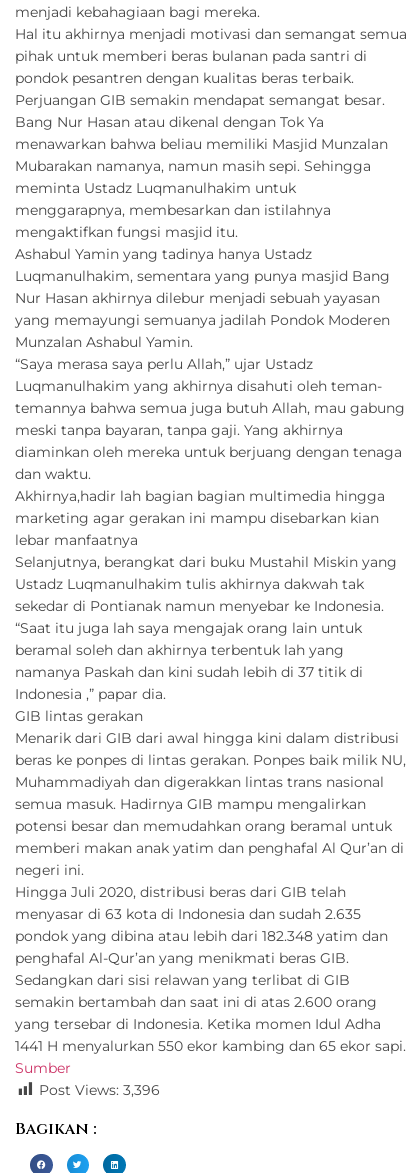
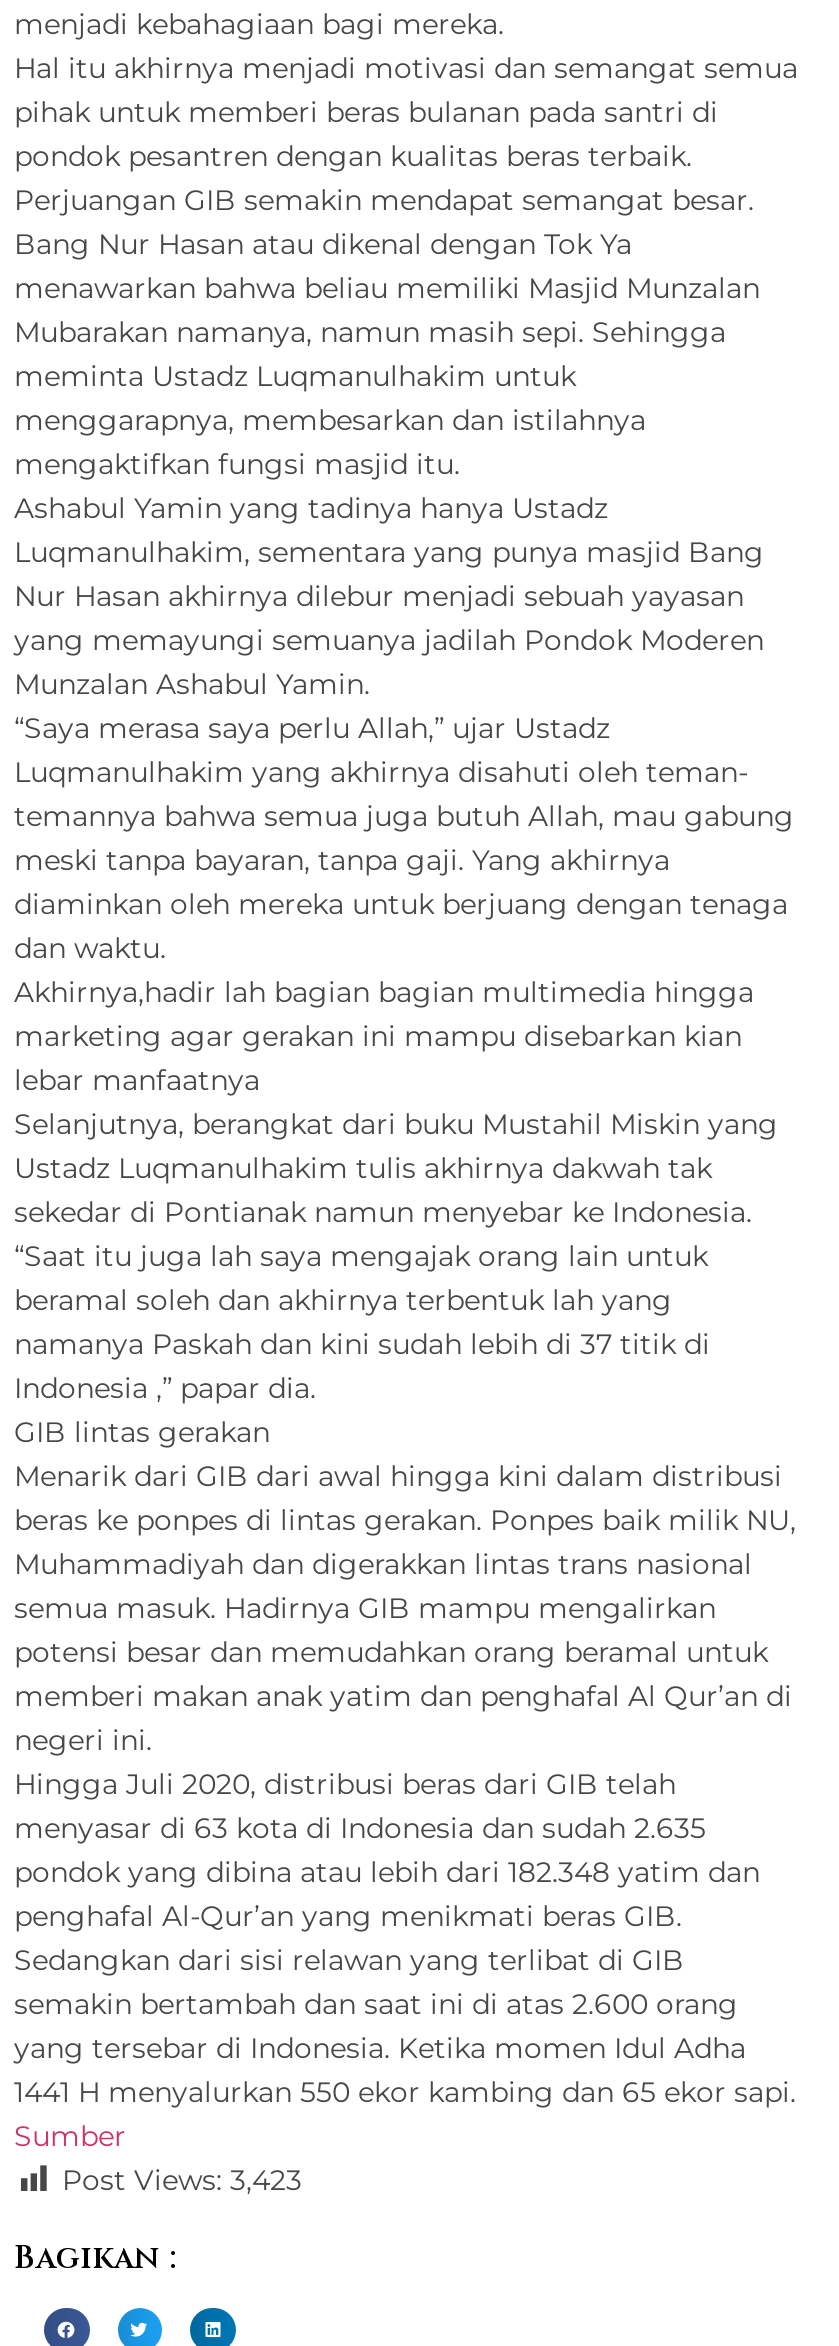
- Post Views: 3,396
+ Post Views: 3,423
